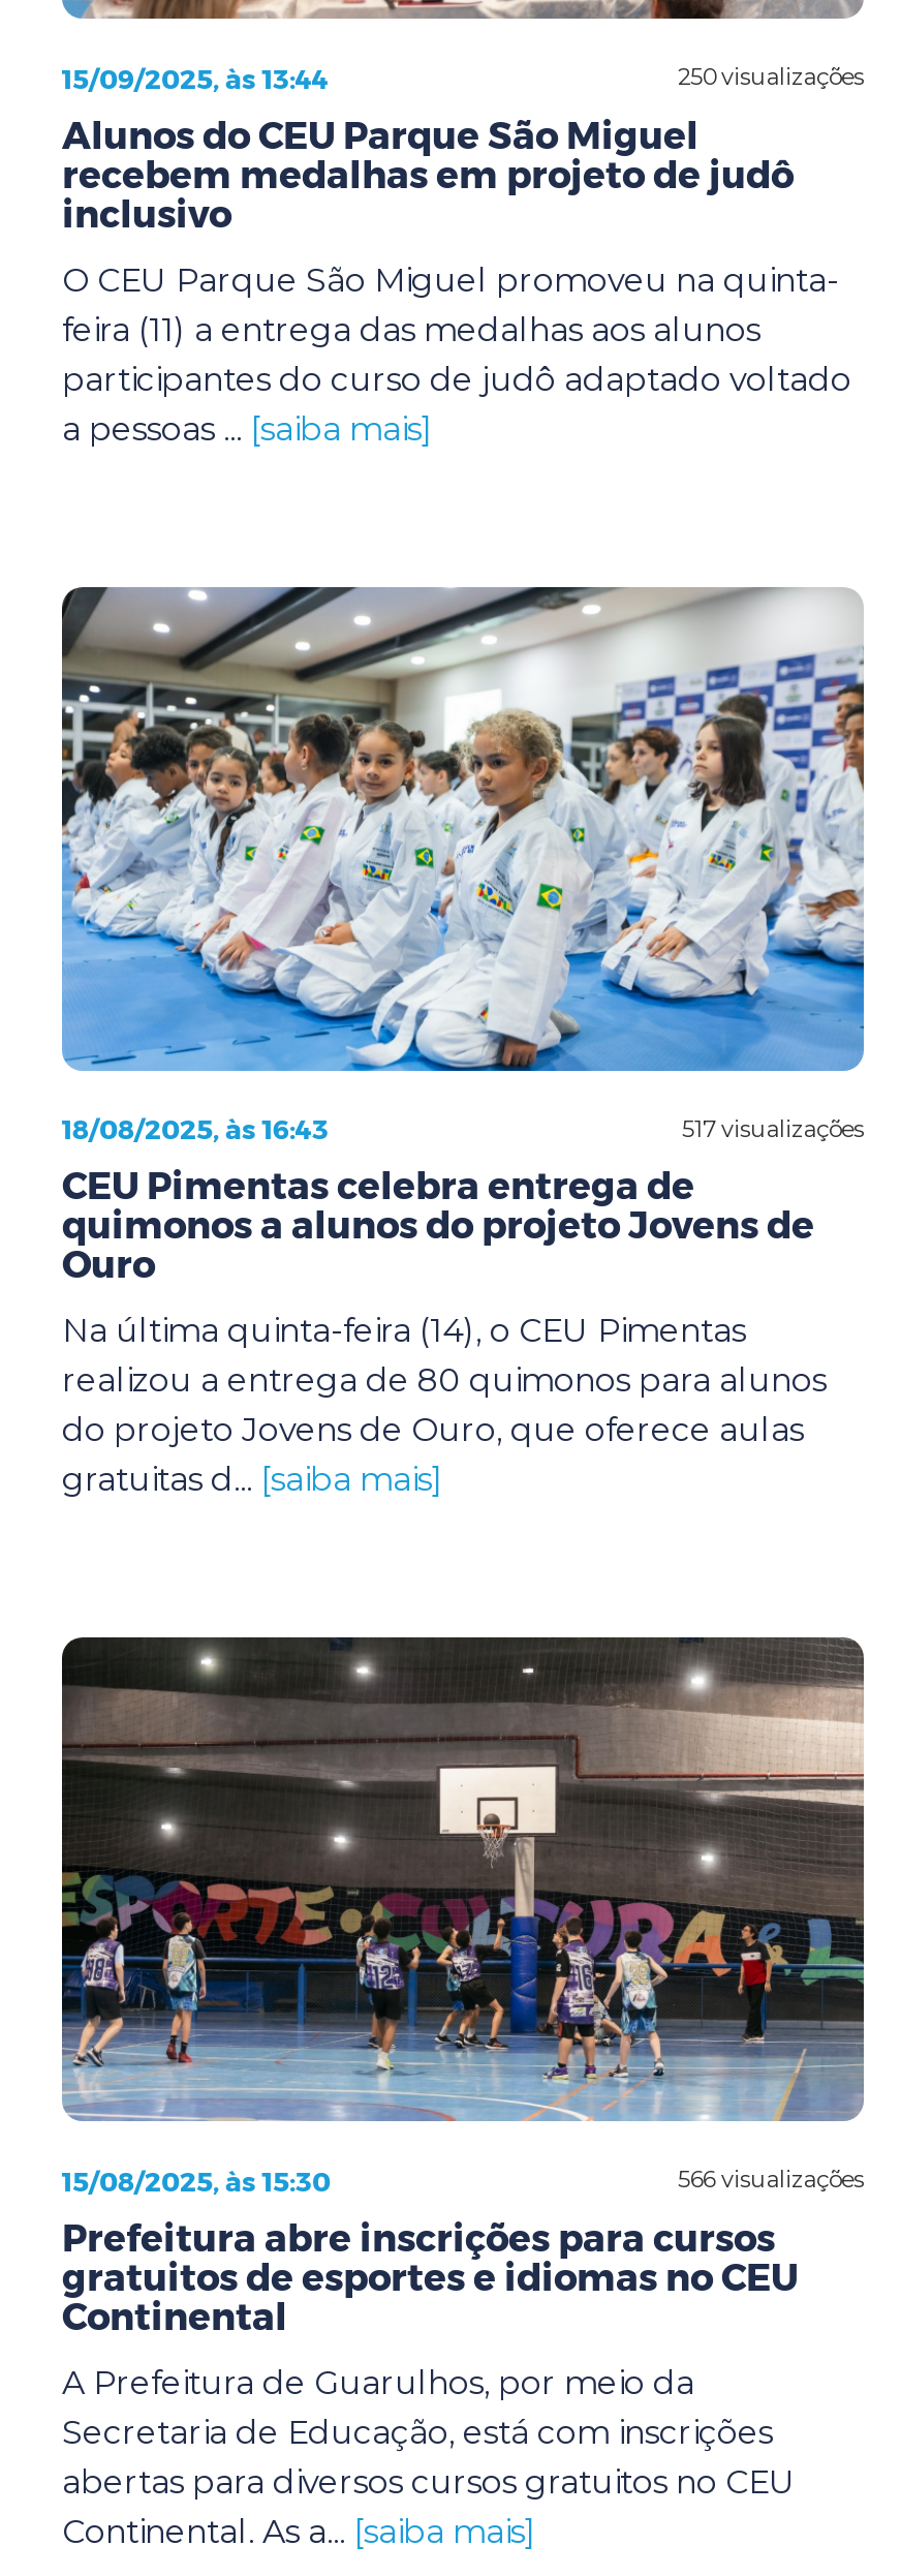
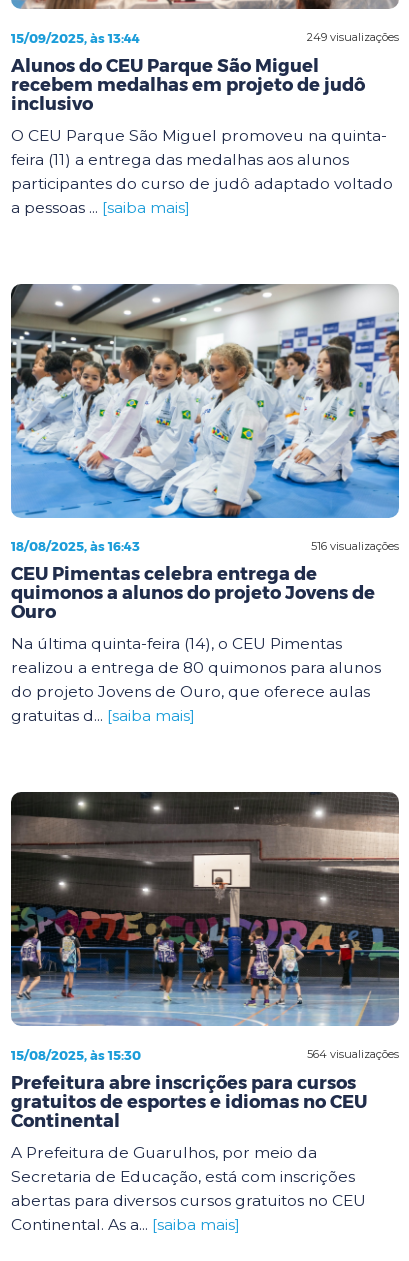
- 250 visualizações
+ 249 visualizações

- 517 visualizações
+ 516 visualizações

- 566 visualizações
+ 564 visualizações
